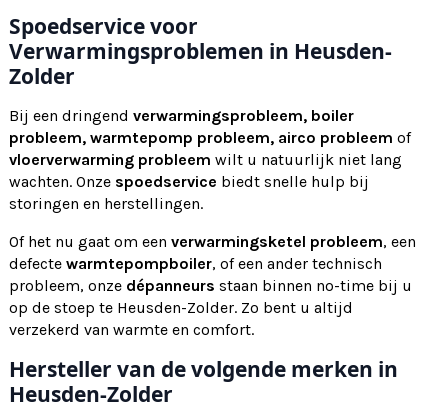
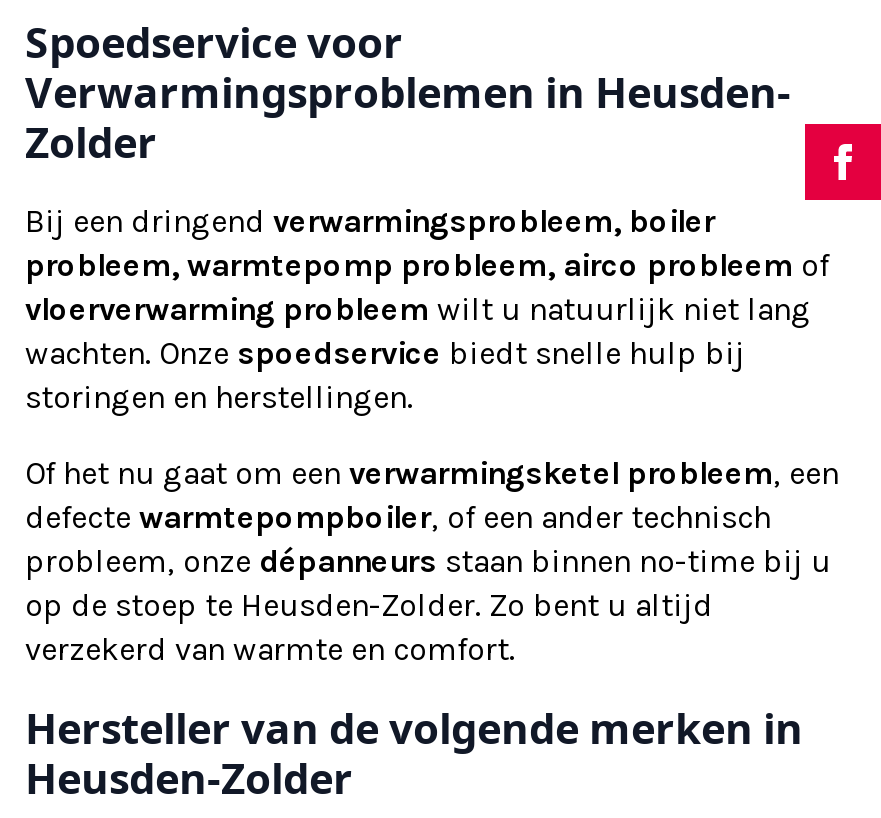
+ [image]
